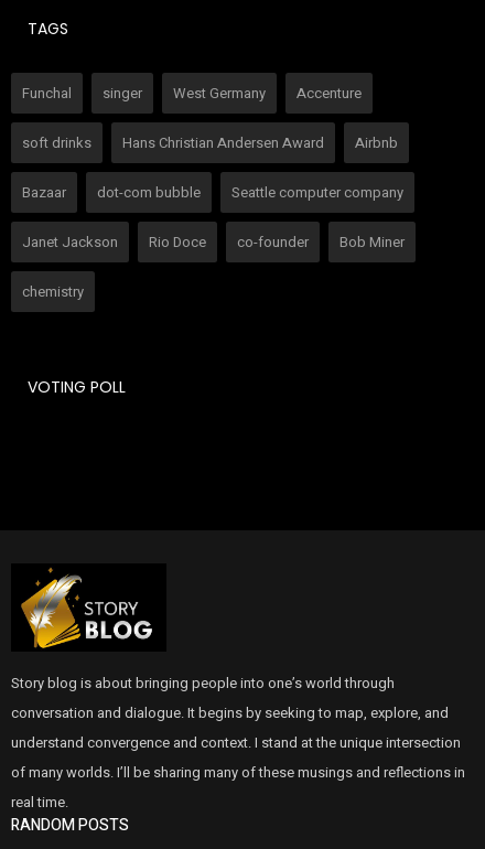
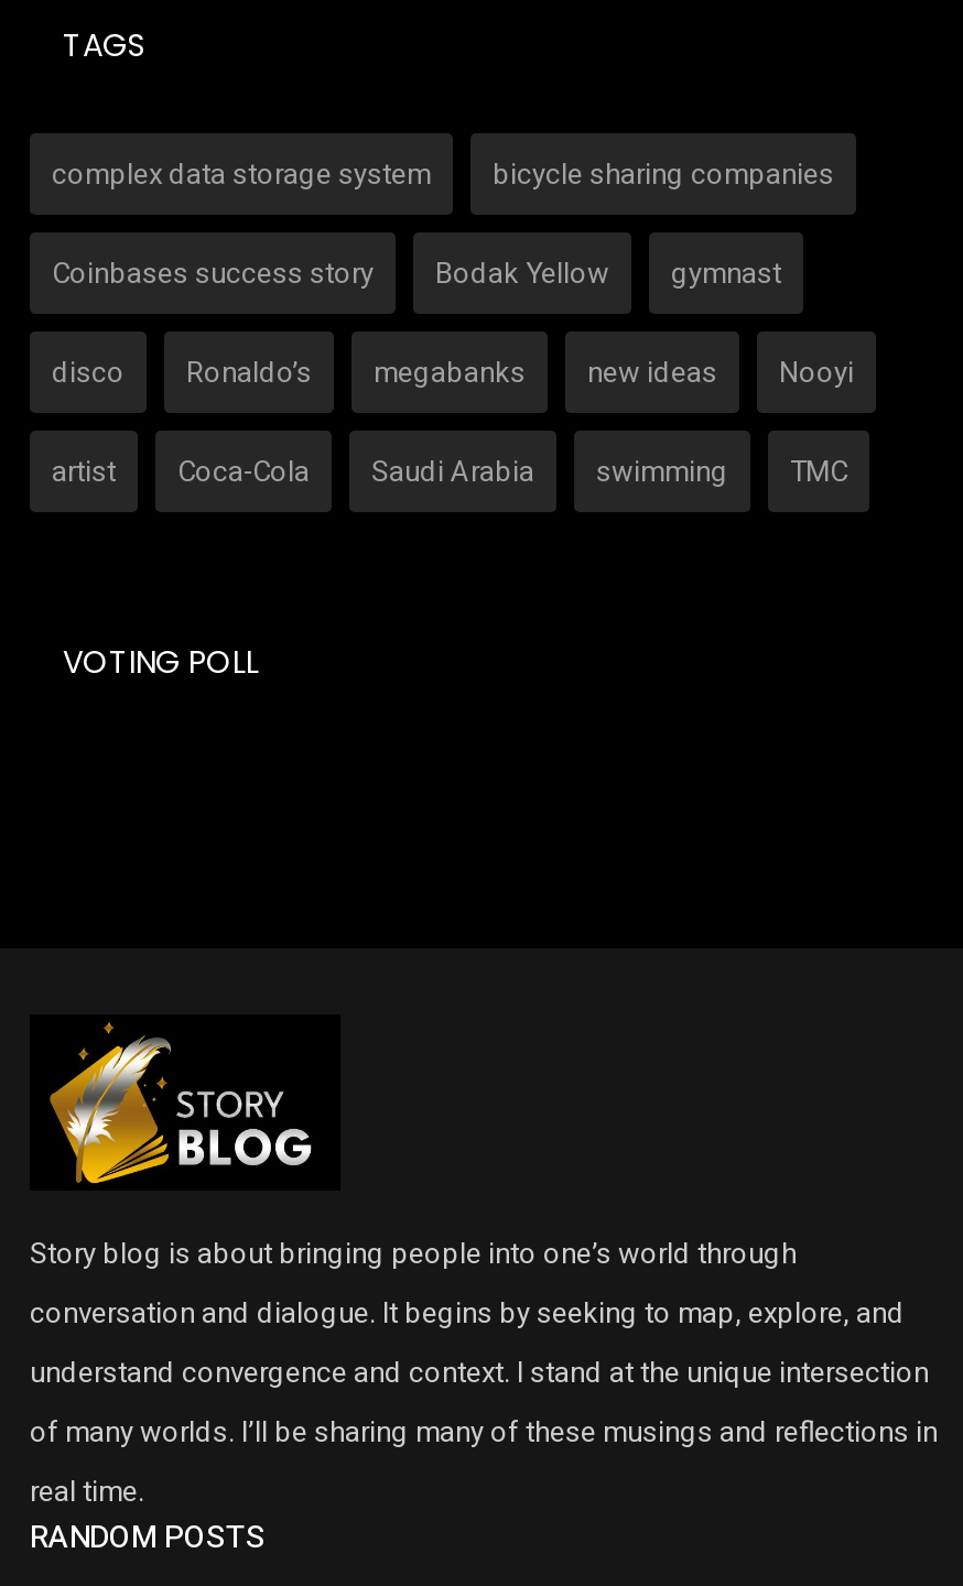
- Funchal
- singer
- West Germany
- Accenture
- soft drinks
- Hans Christian Andersen Award
- Airbnb
- Bazaar
- dot-com bubble
- Seattle computer company
- Janet Jackson
- Rio Doce
- co-founder
- Bob Miner
- chemistry
+ complex data storage system
+ bicycle sharing companies
+ Coinbases success story
+ Bodak Yellow
+ gymnast
+ disco
+ Ronaldo’s
+ megabanks
+ new ideas
+ Nooyi
+ artist
+ Coca-Cola
+ Saudi Arabia
+ swimming
+ TMC
